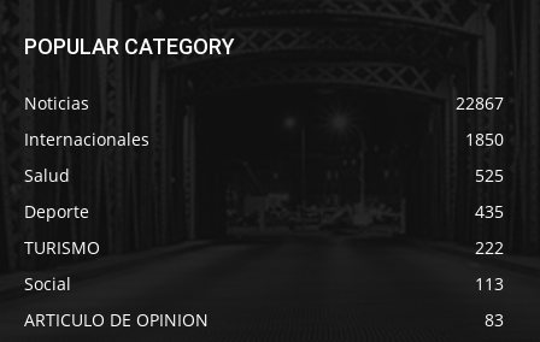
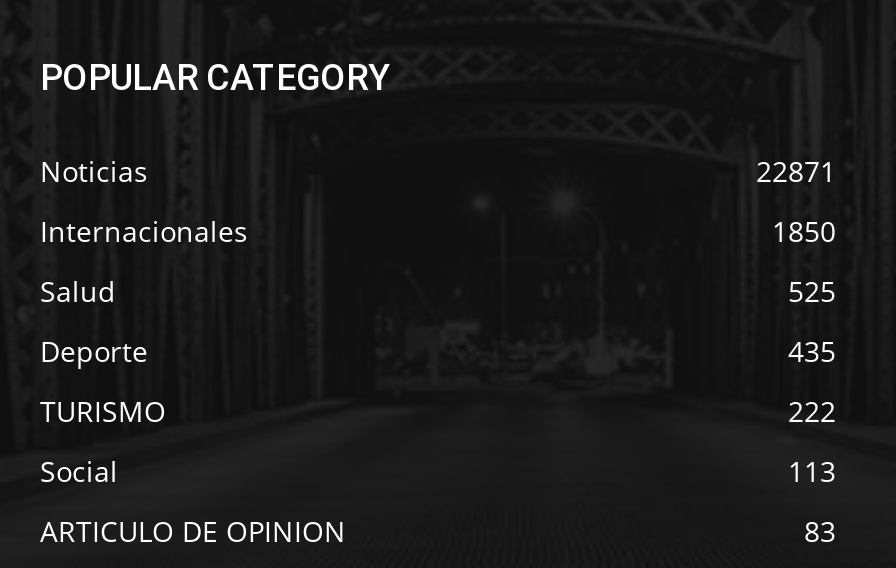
- 22867
+ 22871
